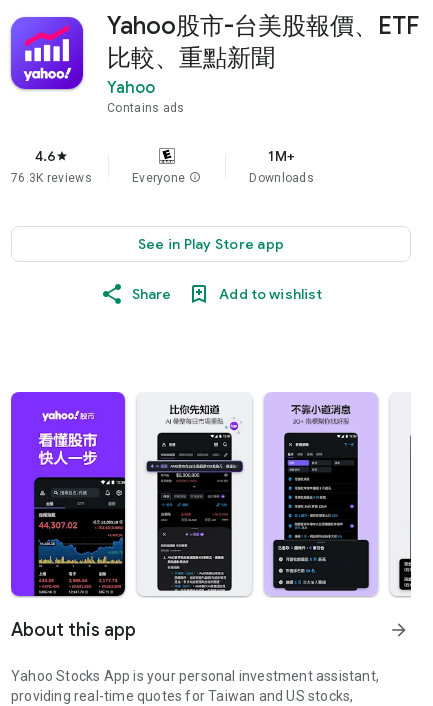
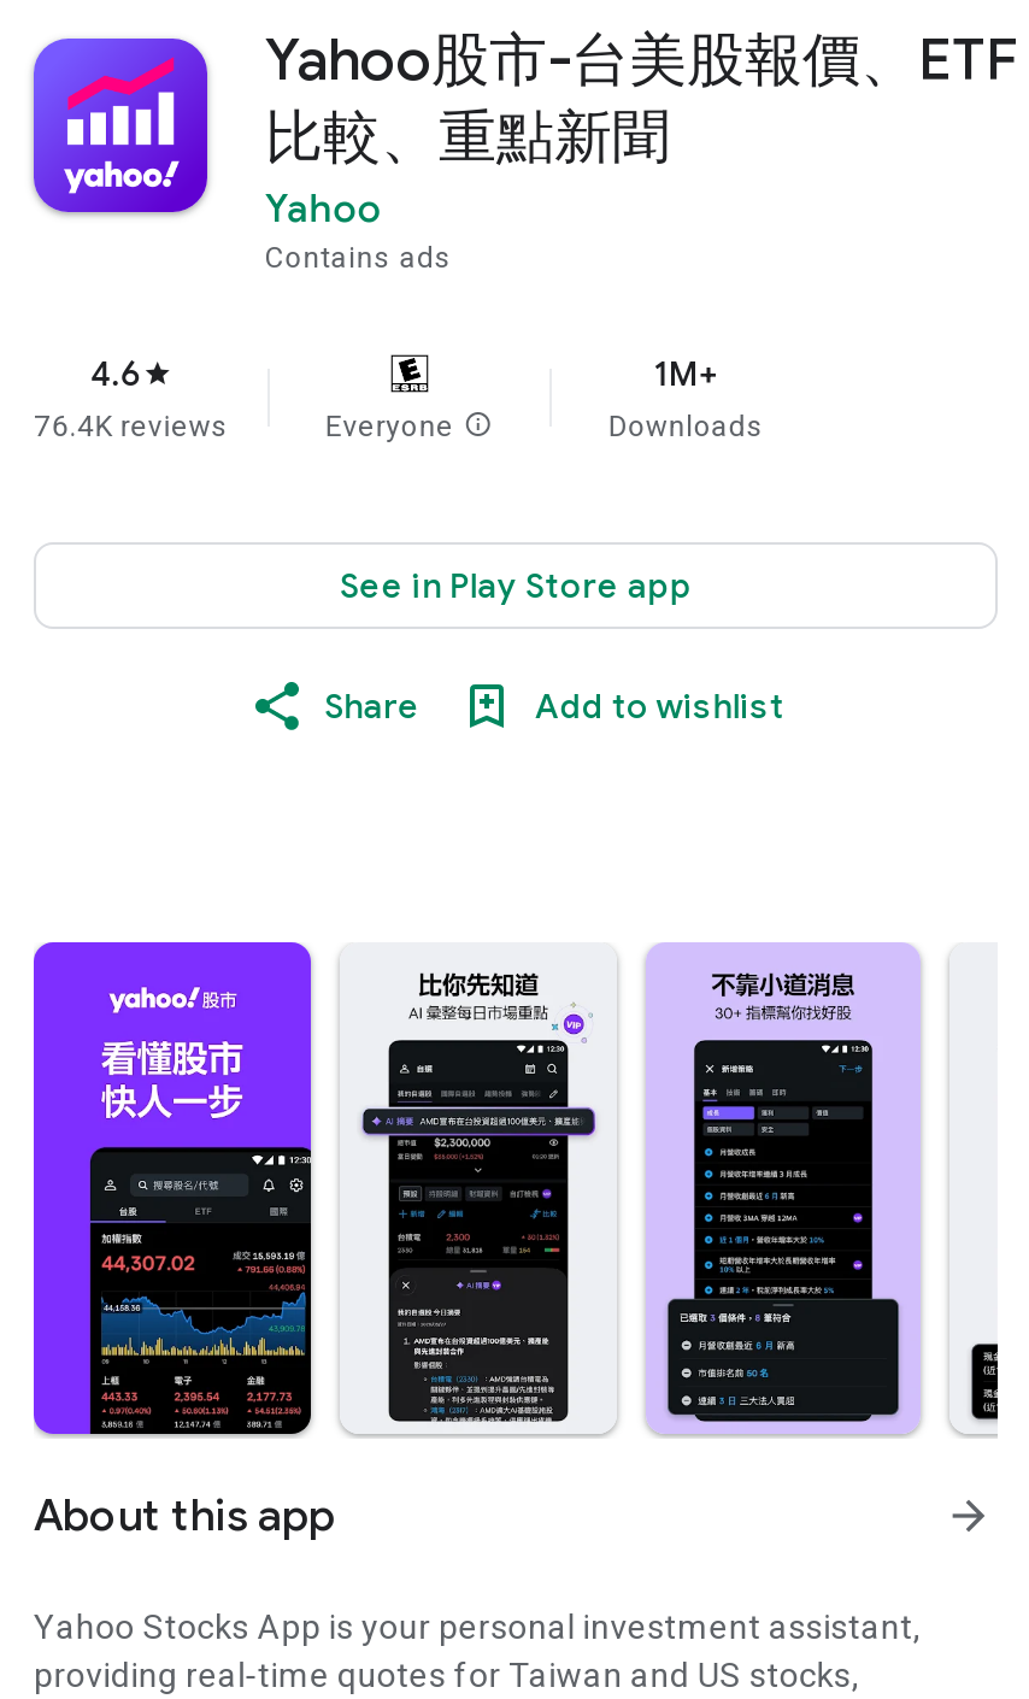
- 76.3K reviews
+ 76.4K reviews
